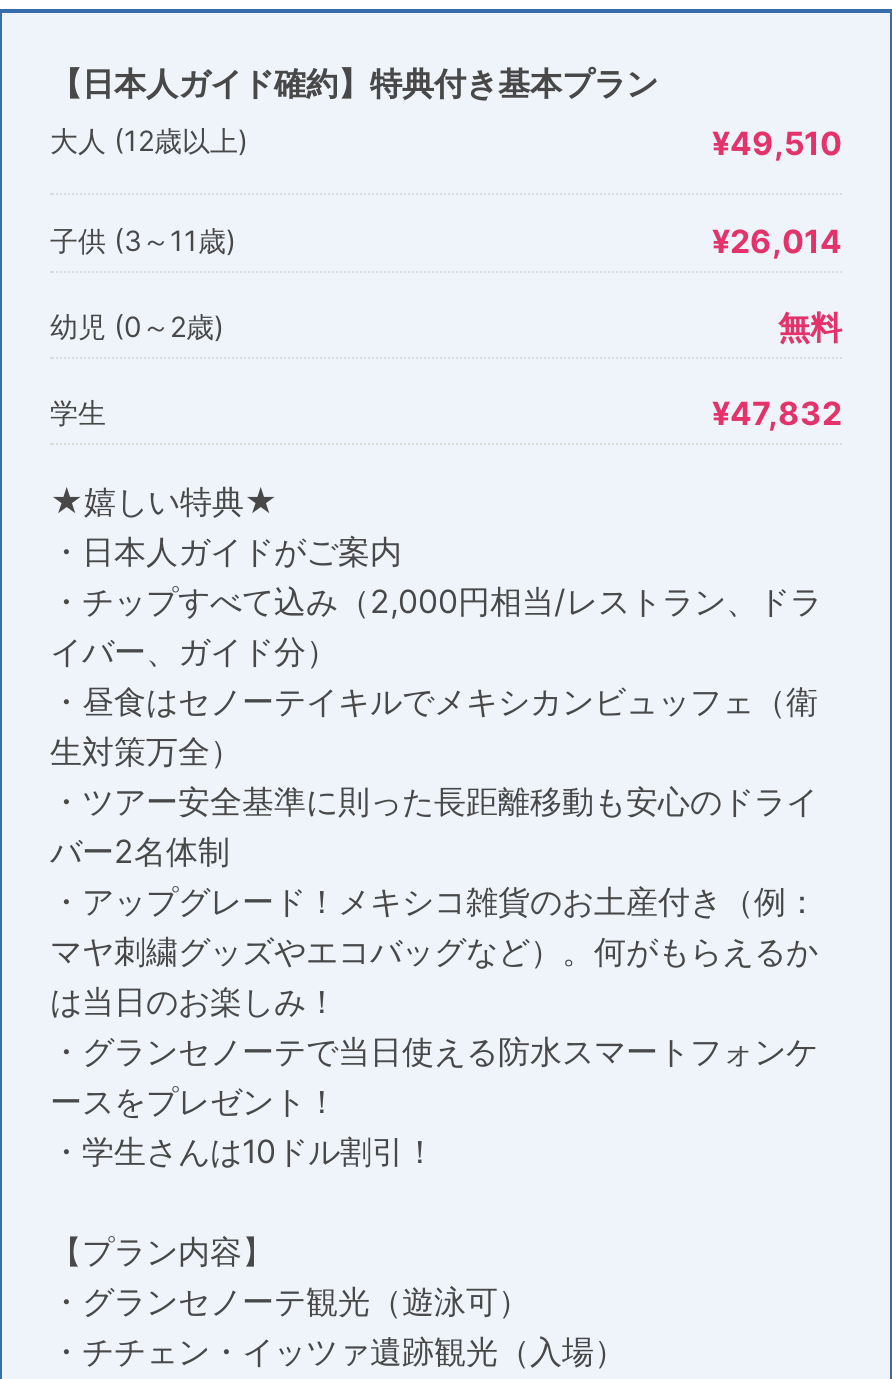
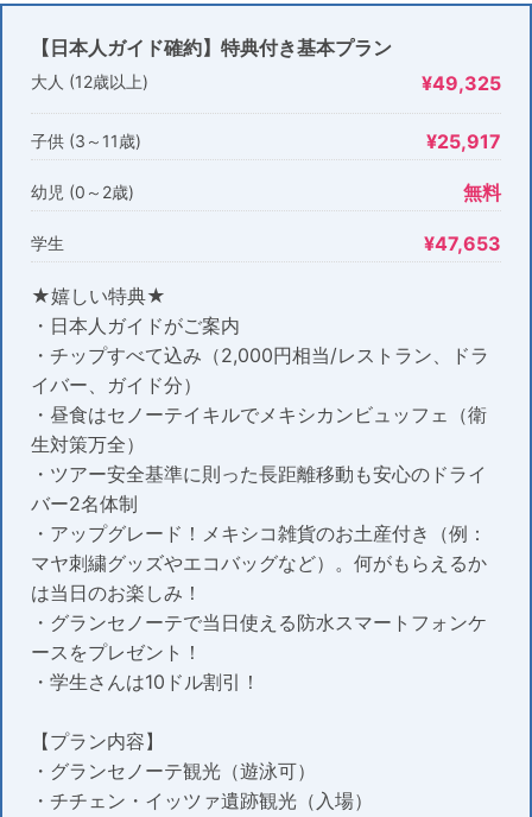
- ¥49,510
+ ¥49,325

- ¥26,014
+ ¥25,917

- ¥47,832
+ ¥47,653
